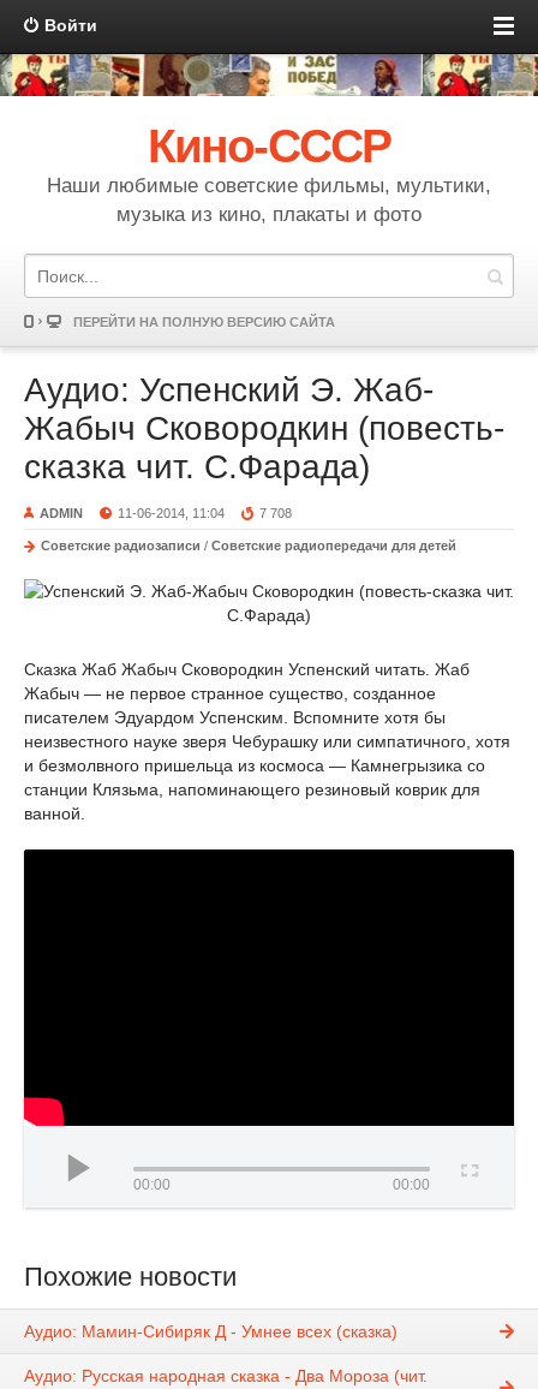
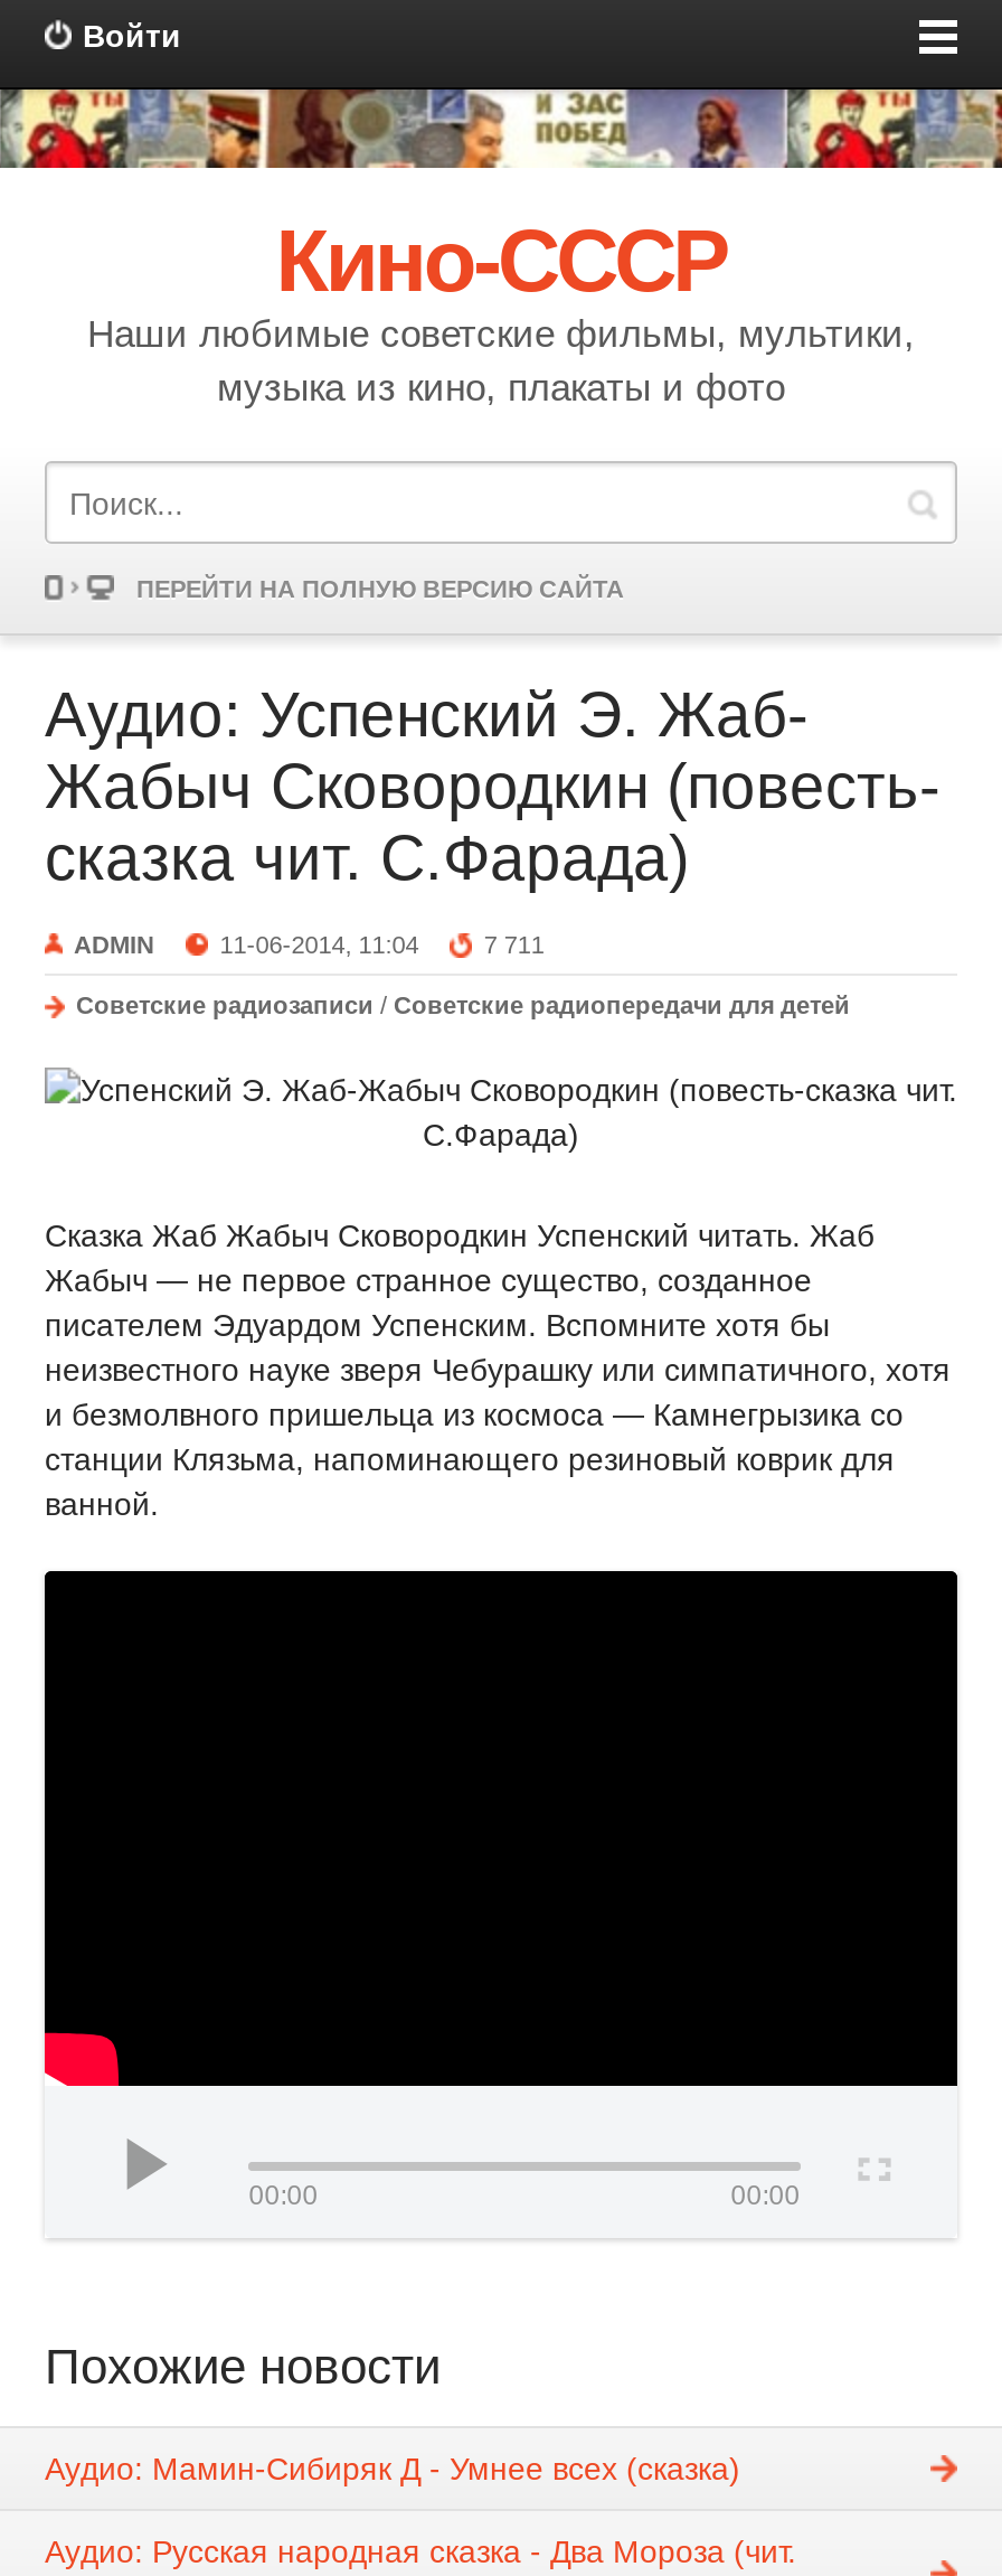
- 7 708
+ 7 711
